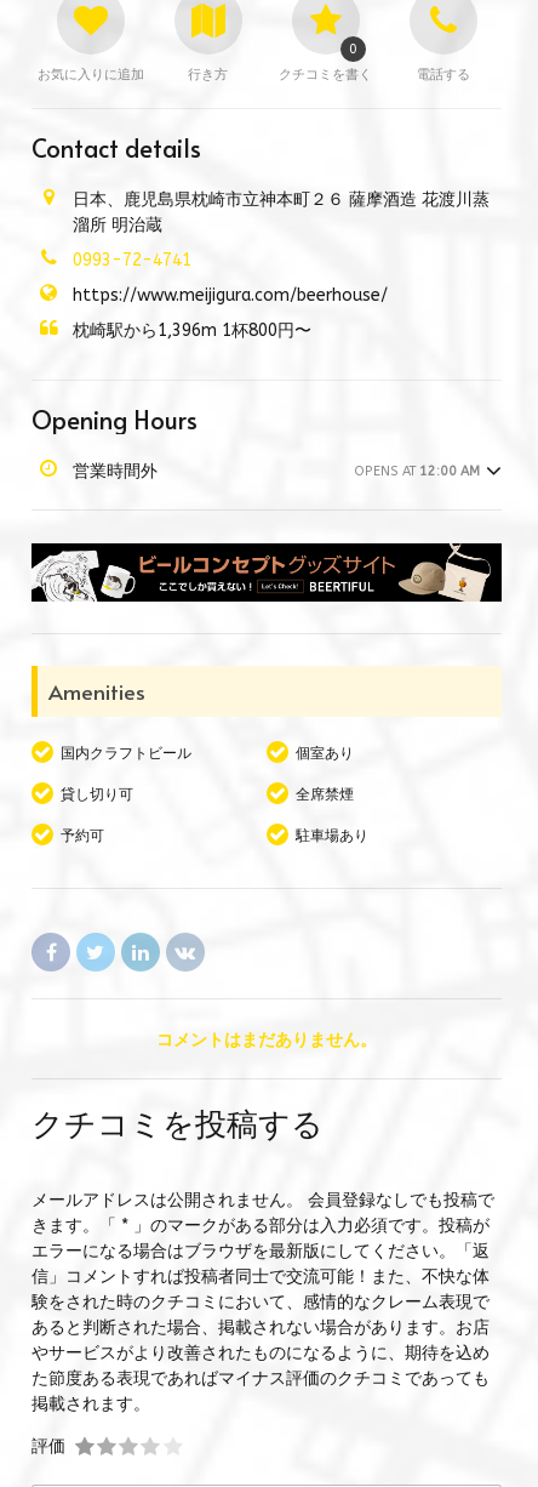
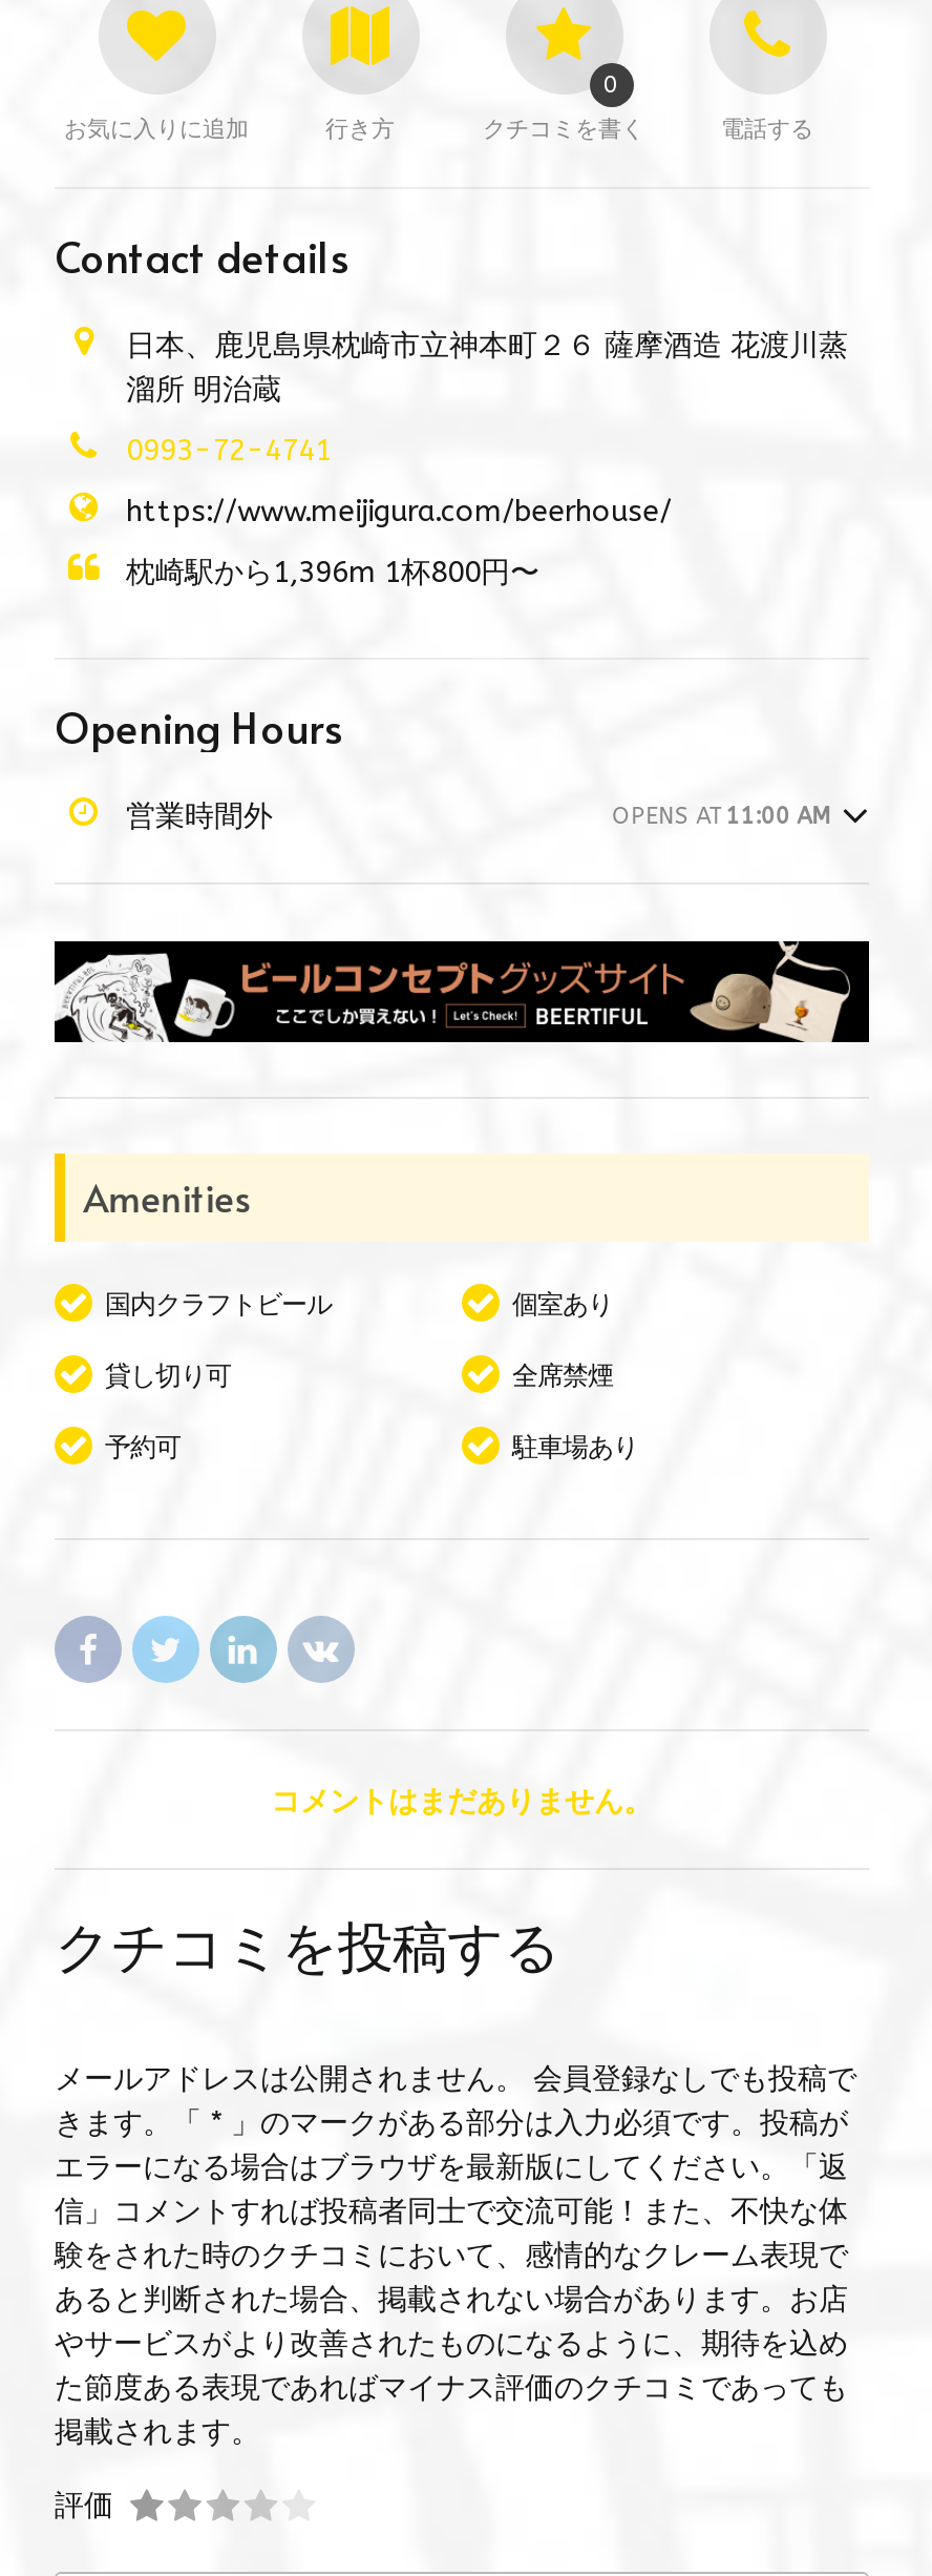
- OPENS AT 12:00 AM
+ OPENS AT 11:00 AM
